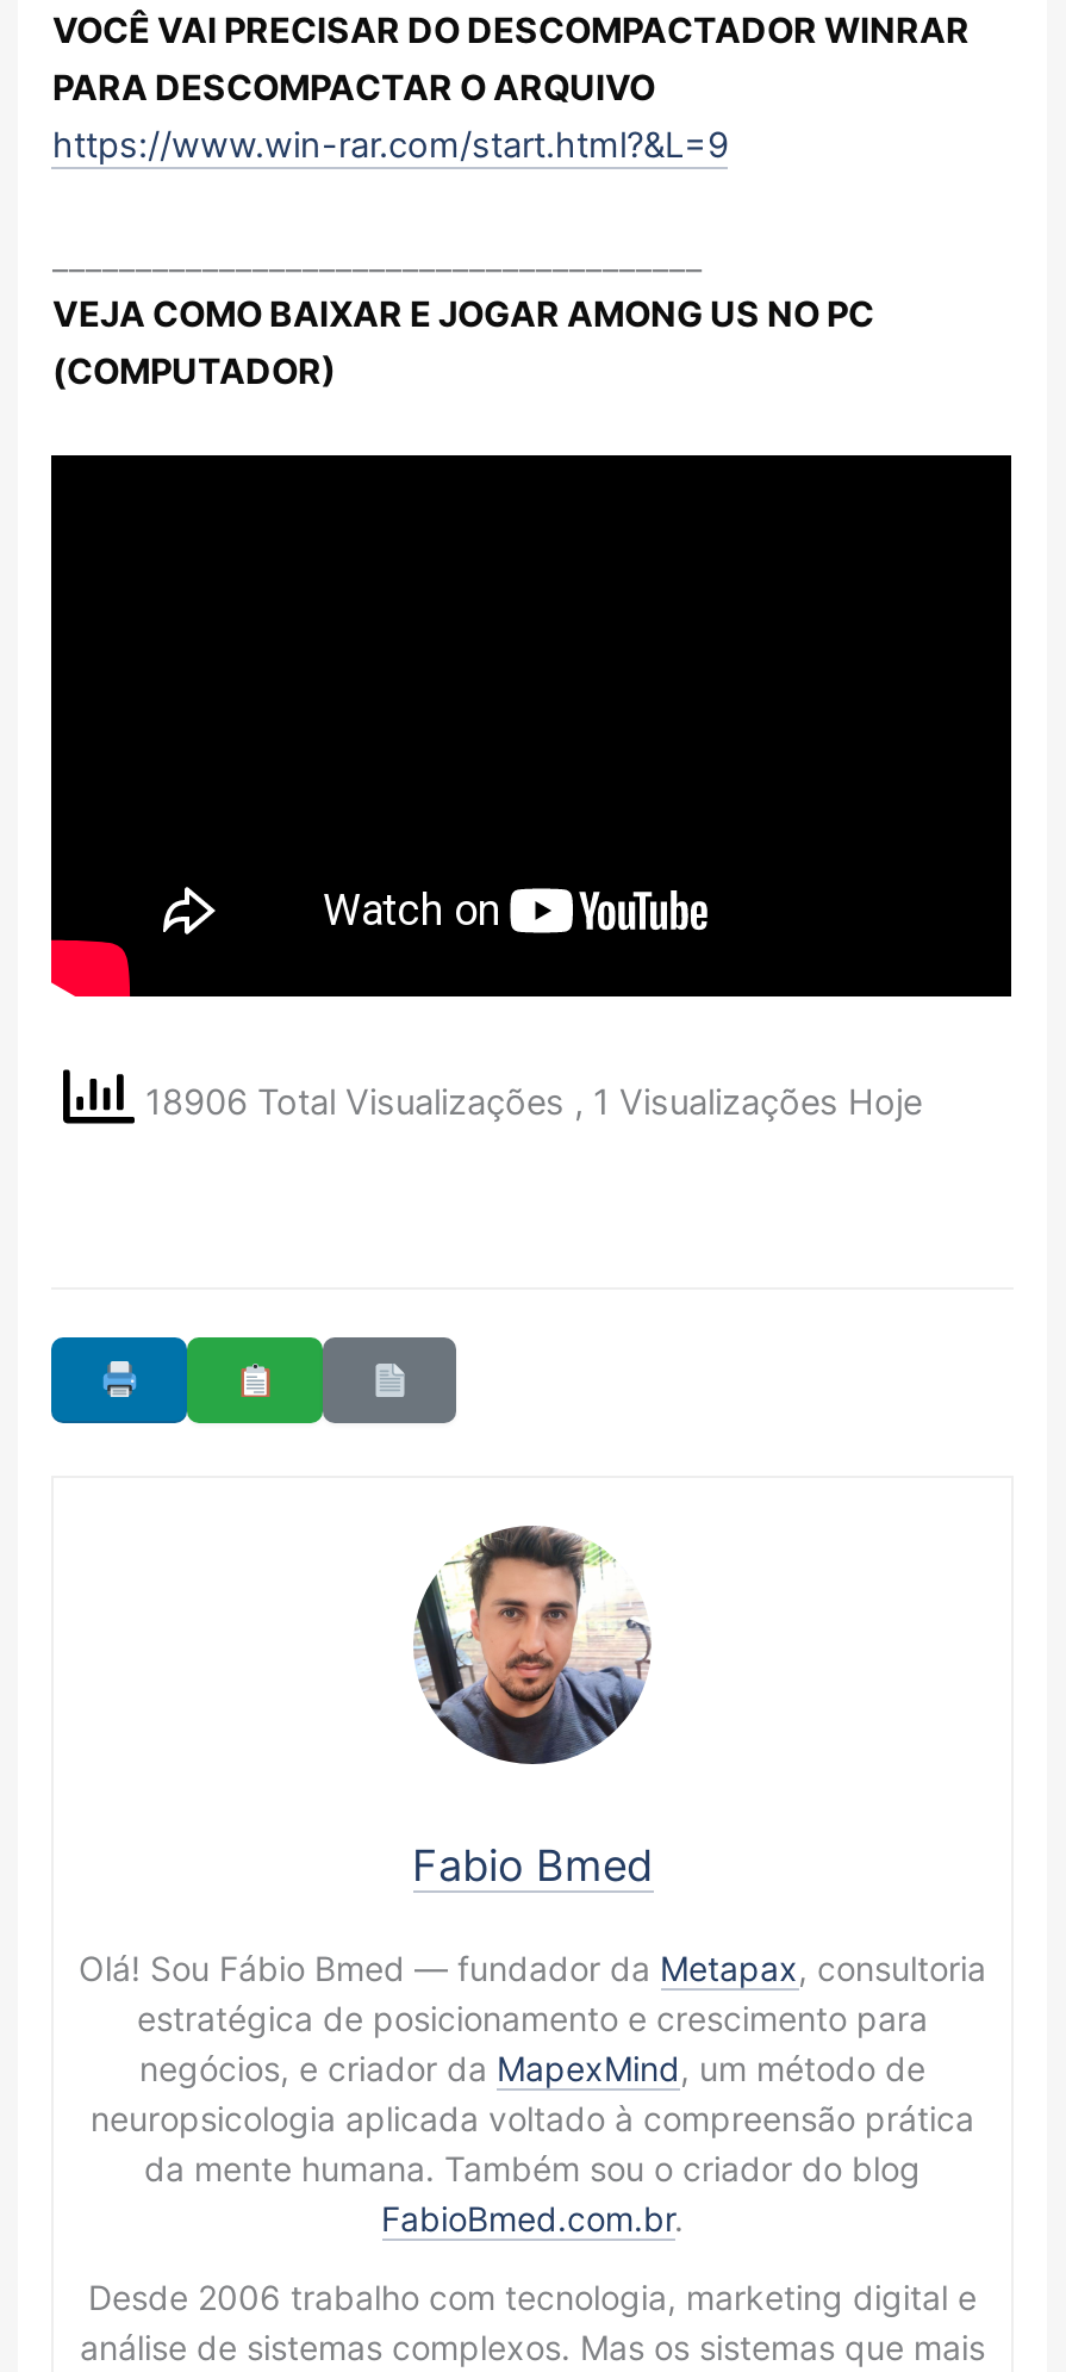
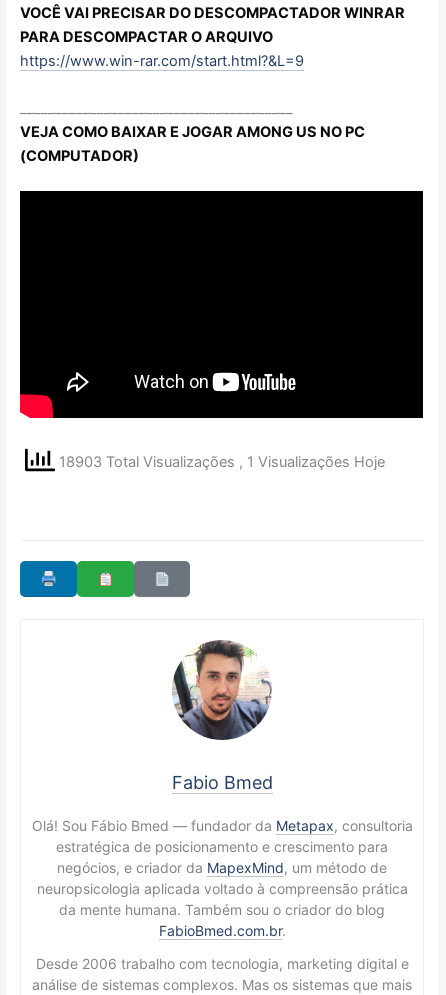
- 18906 Total Visualizações, 1 Visualizações Hoje
+ 18903 Total Visualizações, 1 Visualizações Hoje
